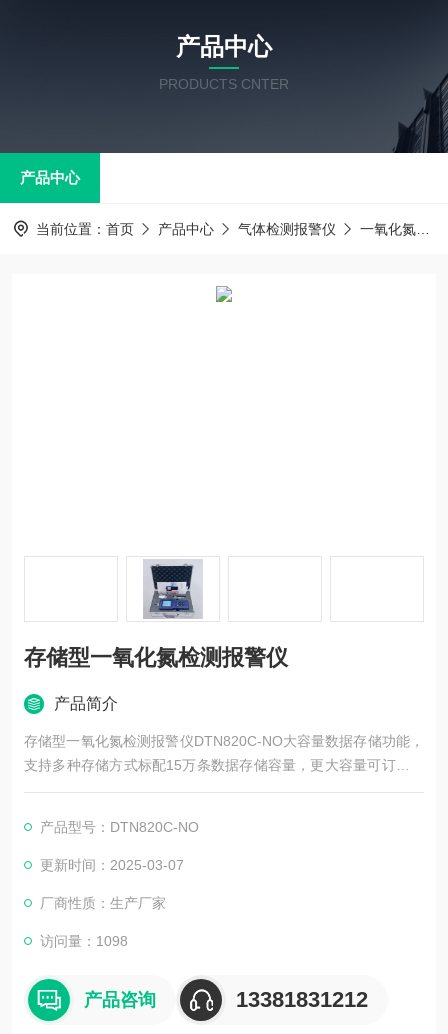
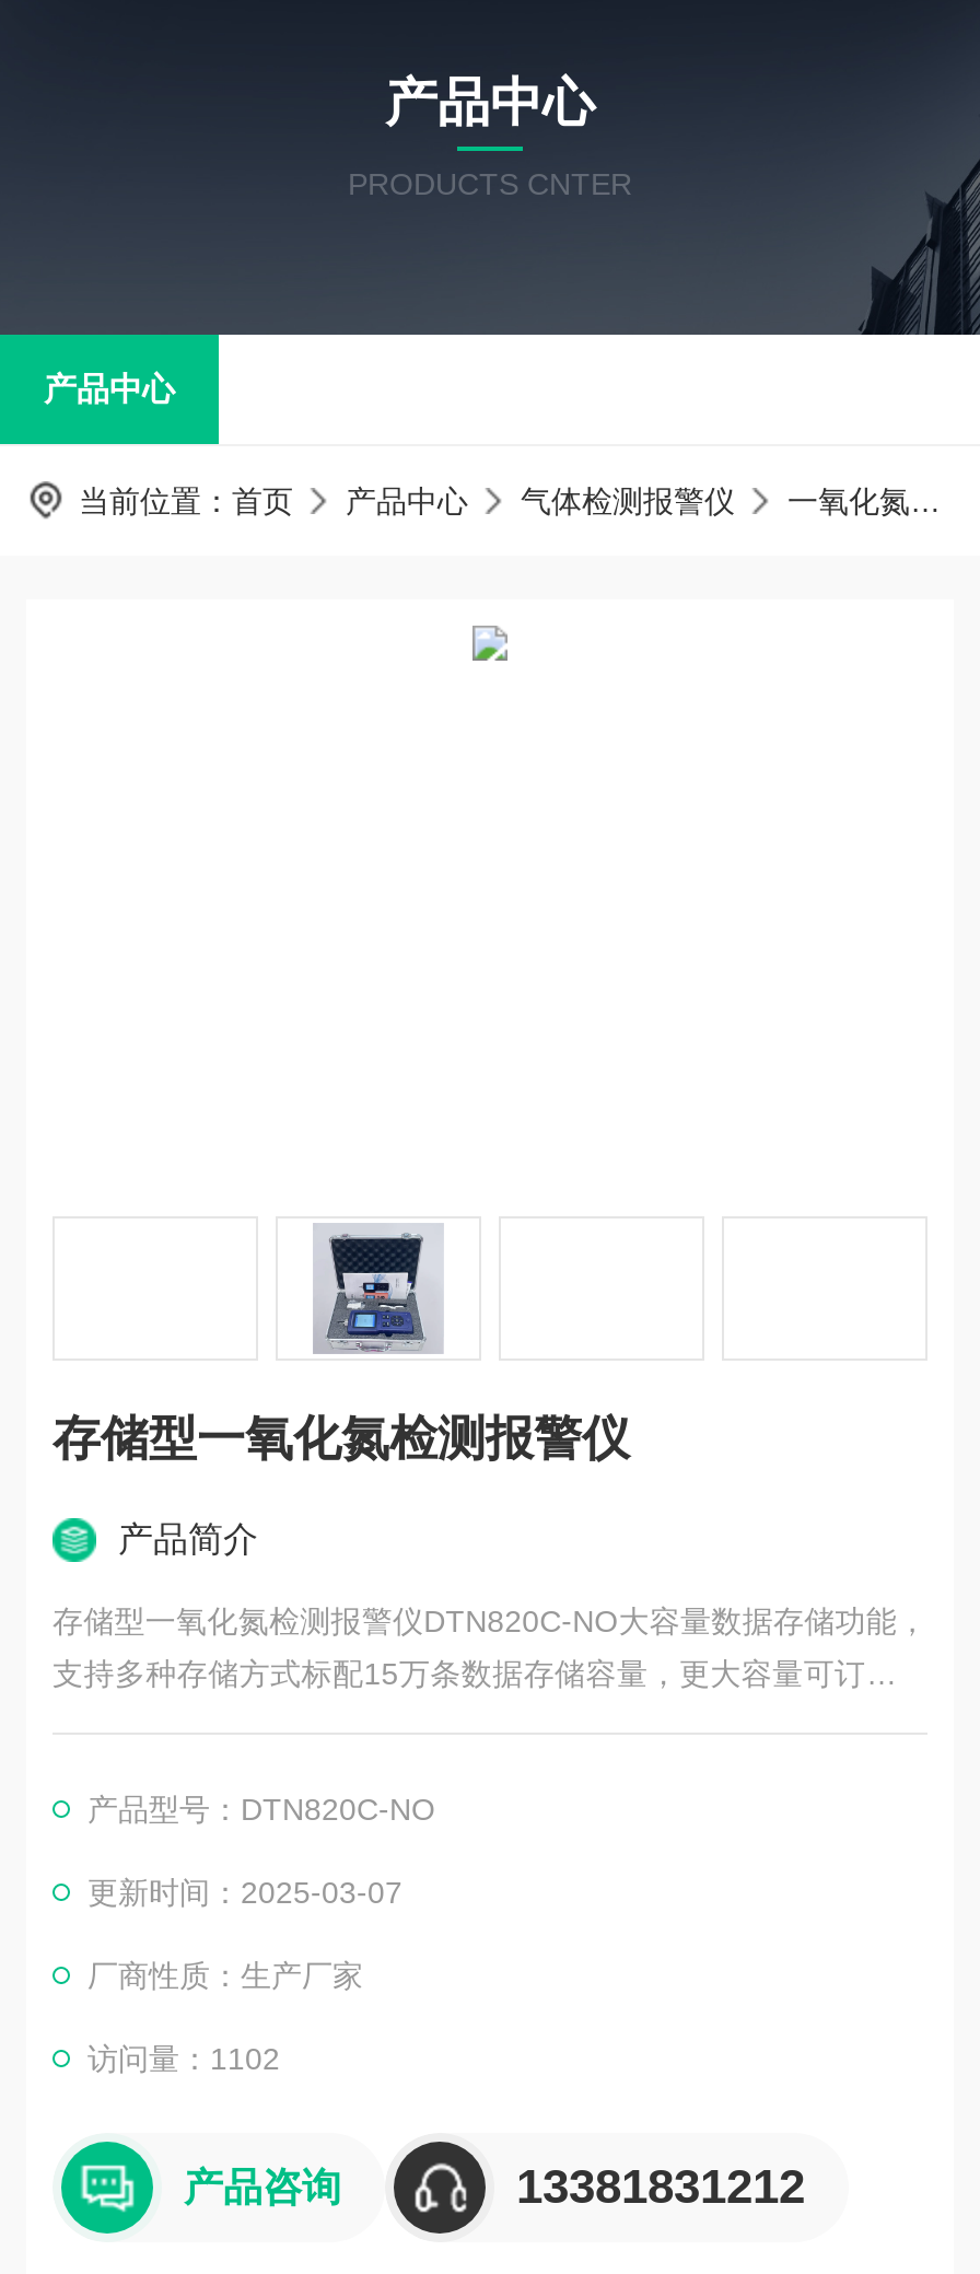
- 访问量：1098
+ 访问量：1102
